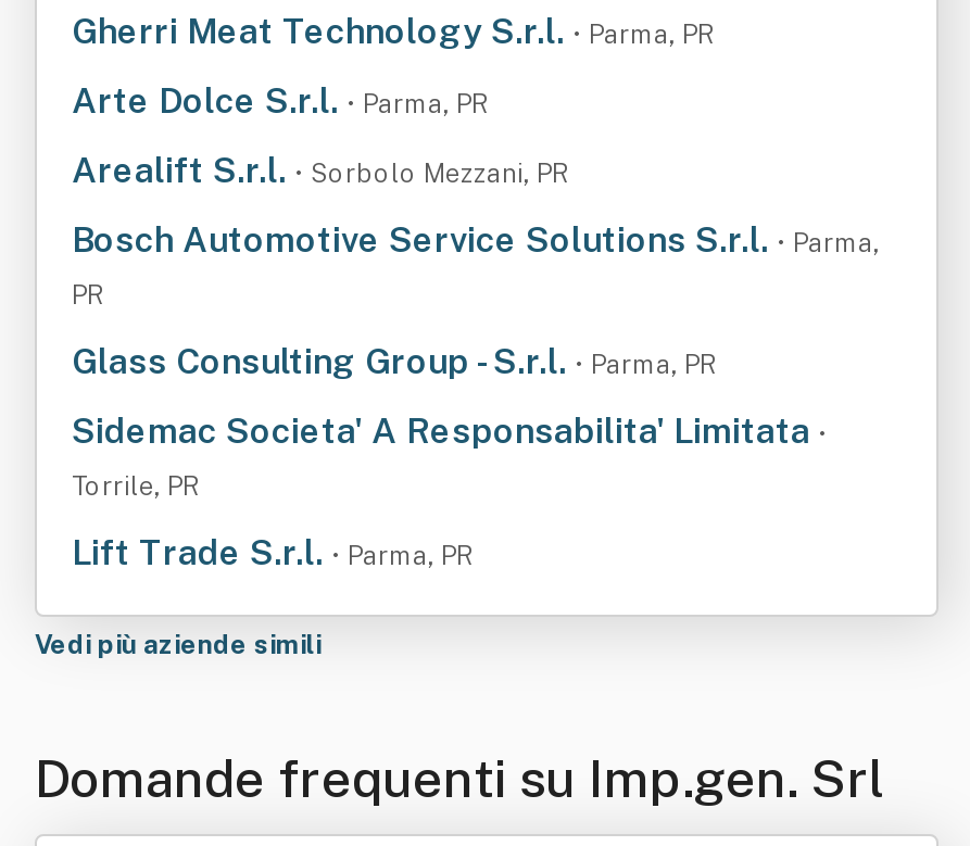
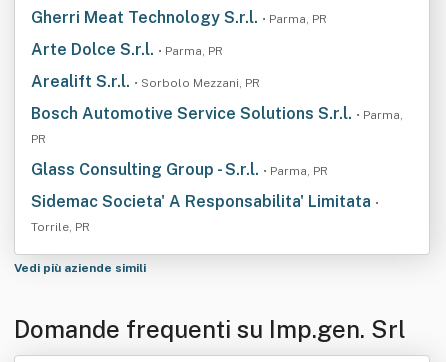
- Lift Trade S.r.l. • Parma, PR
